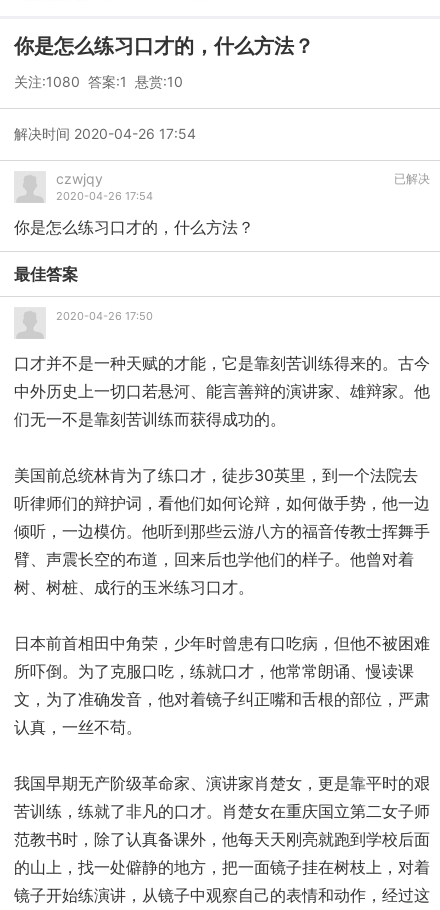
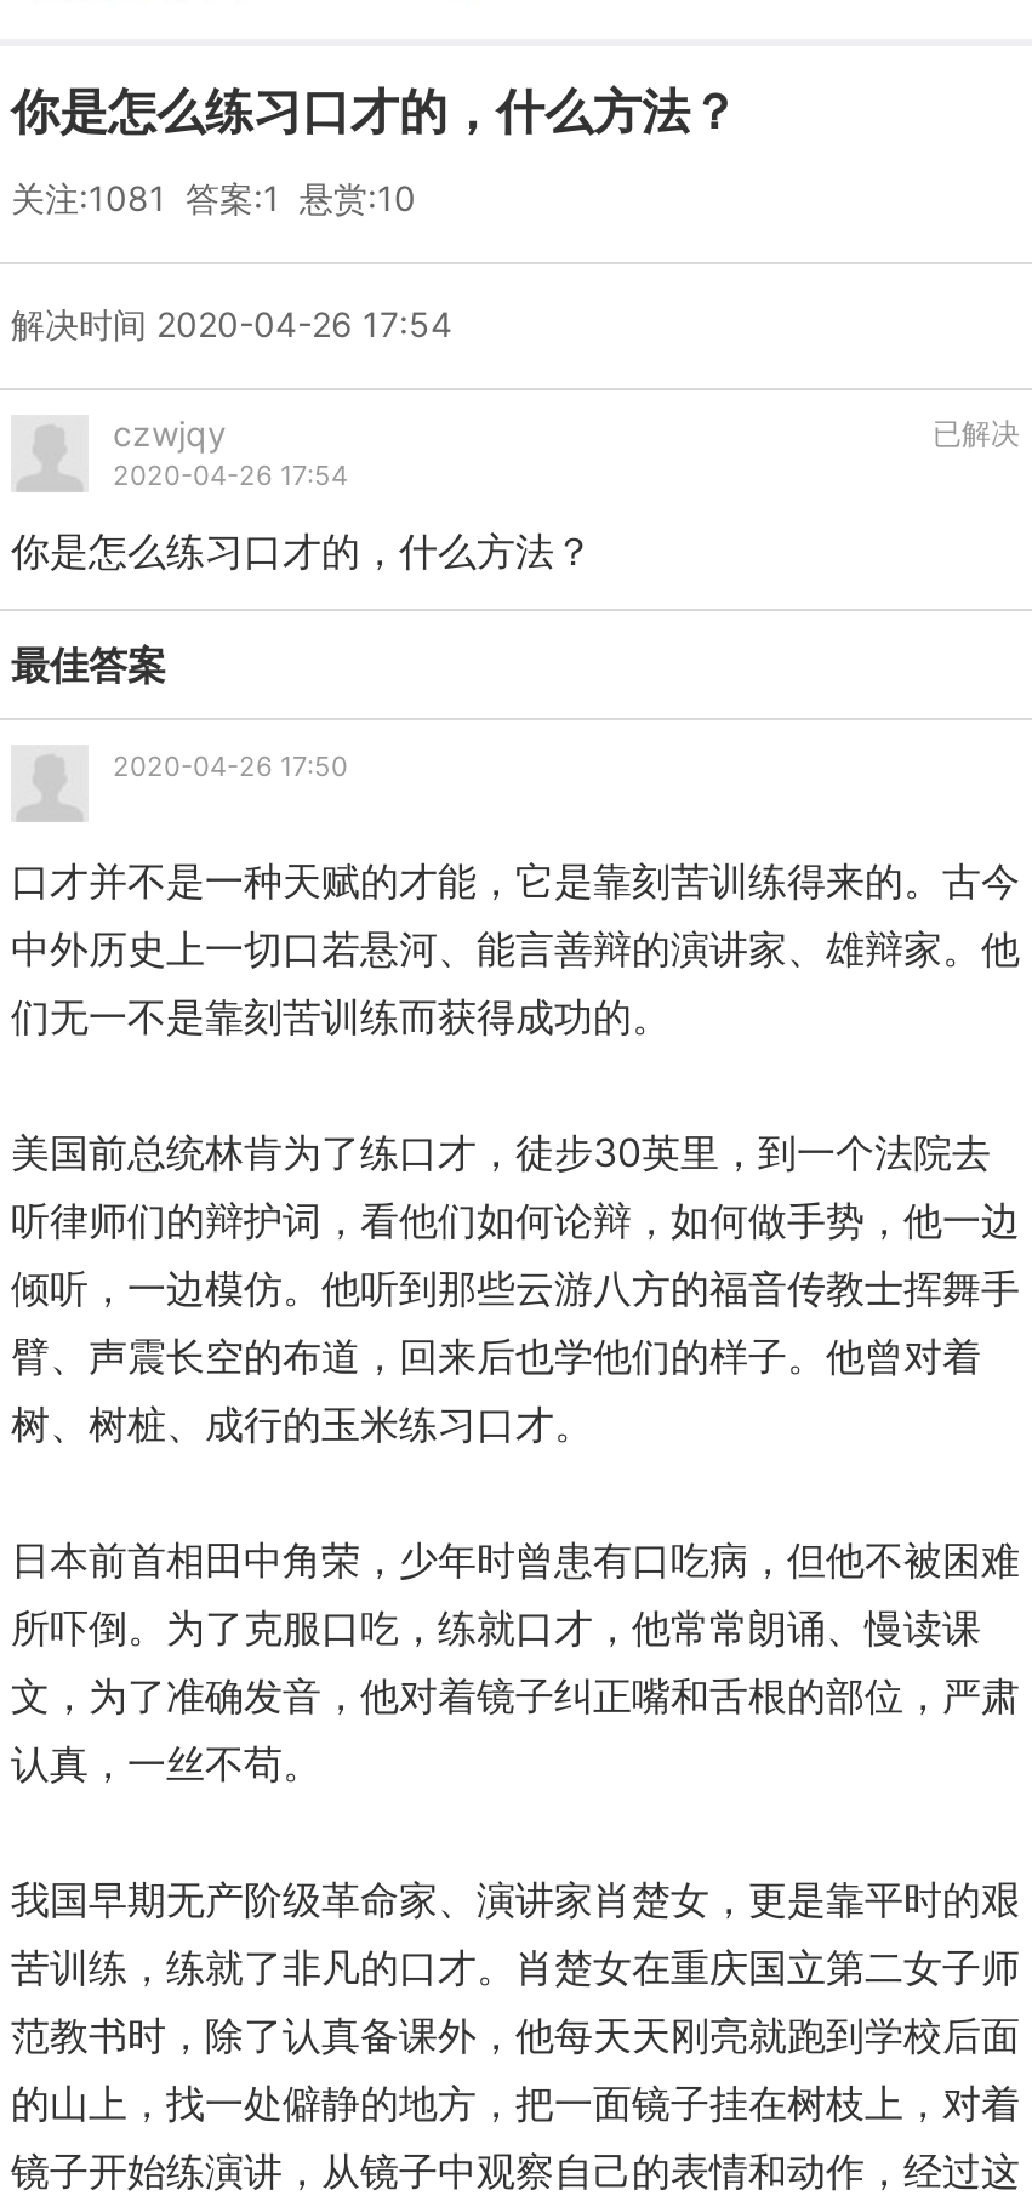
- 关注:1080 答案:1 悬赏:10
+ 关注:1081 答案:1 悬赏:10
